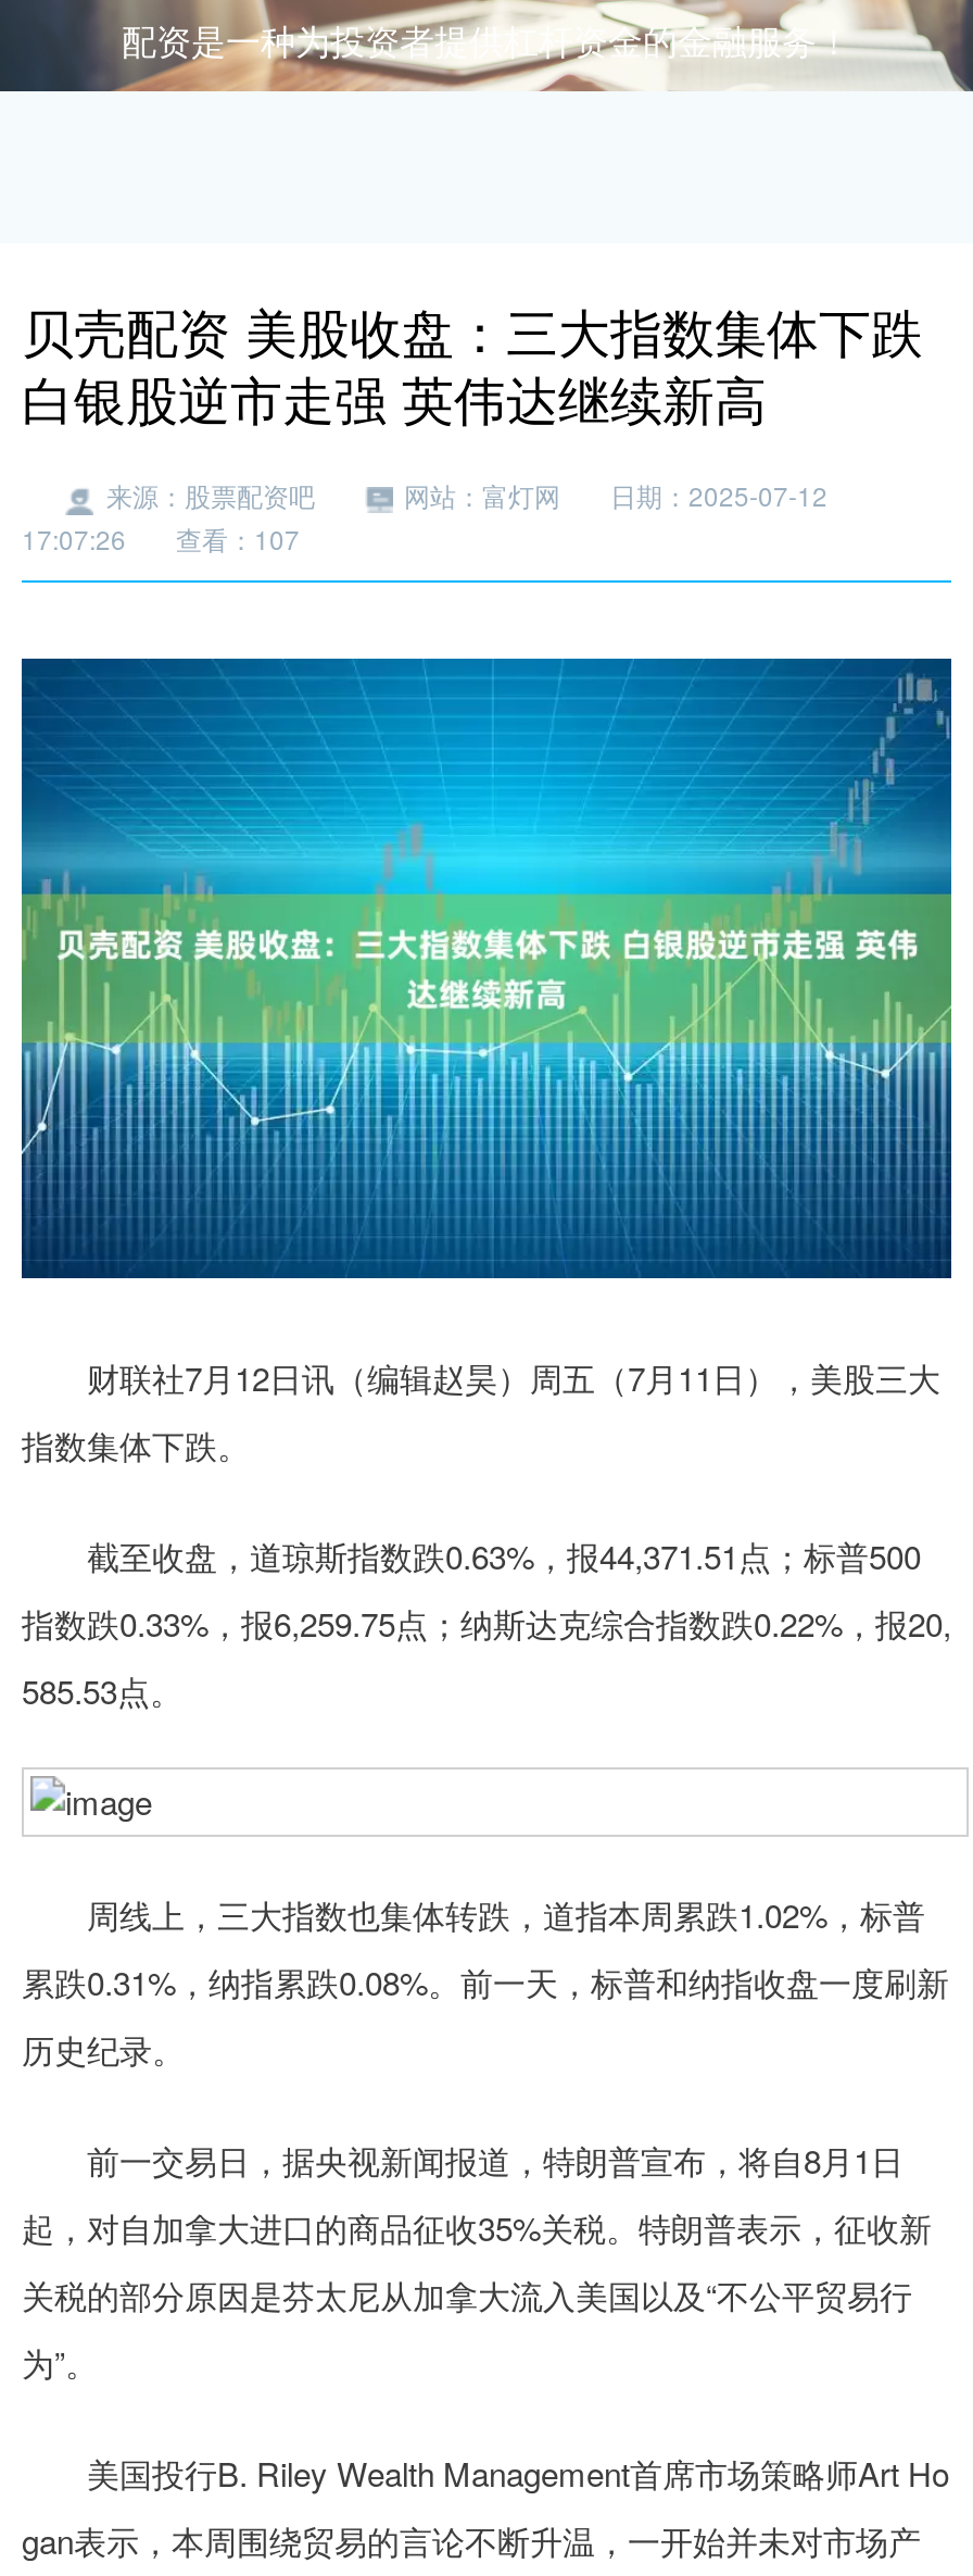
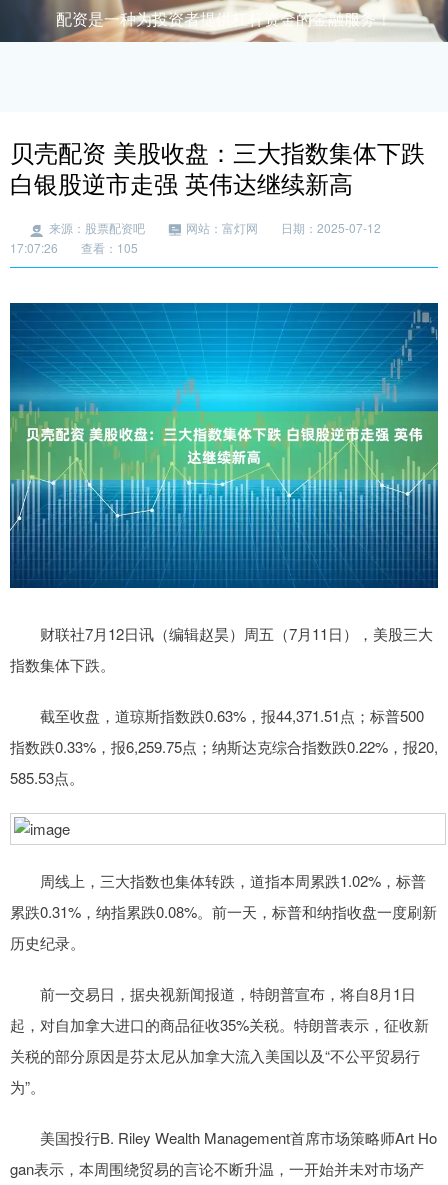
- 17:07:26 查看：107
+ 17:07:26 查看：105
